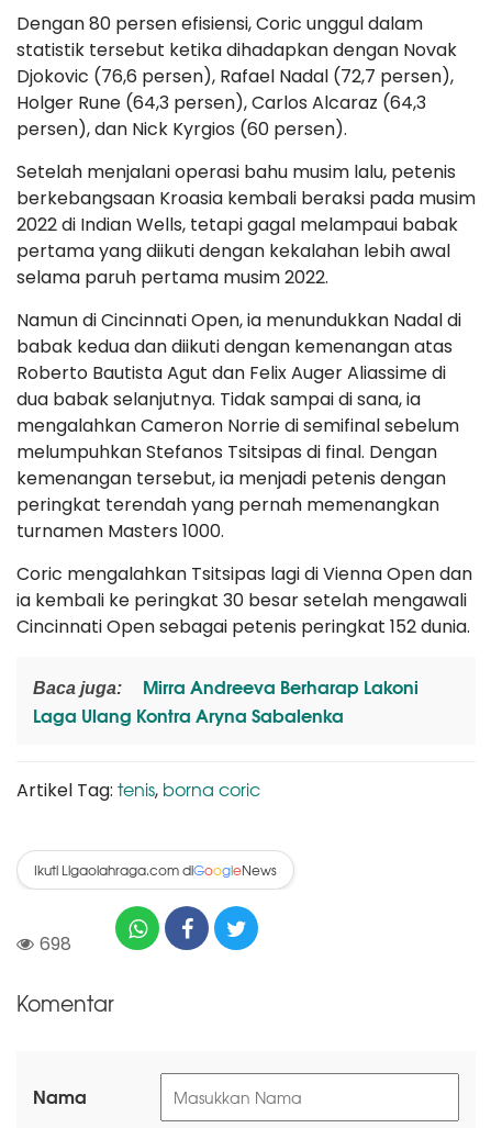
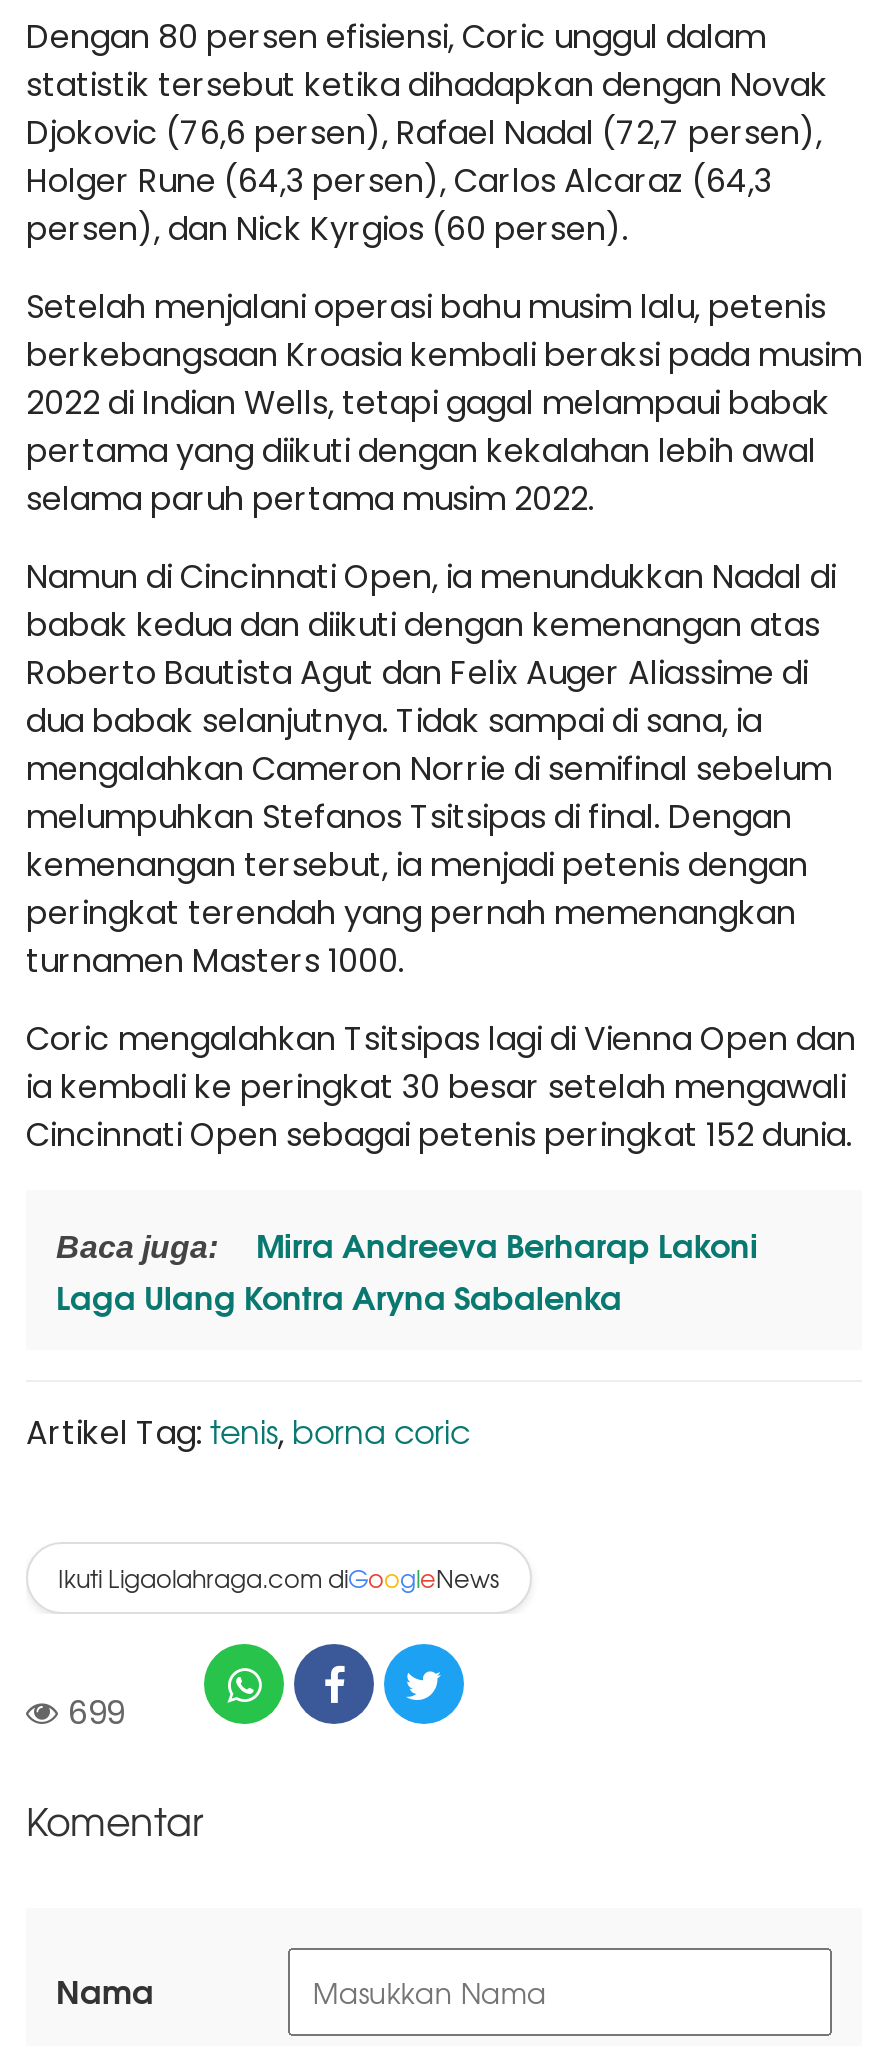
- 698
+ 699
